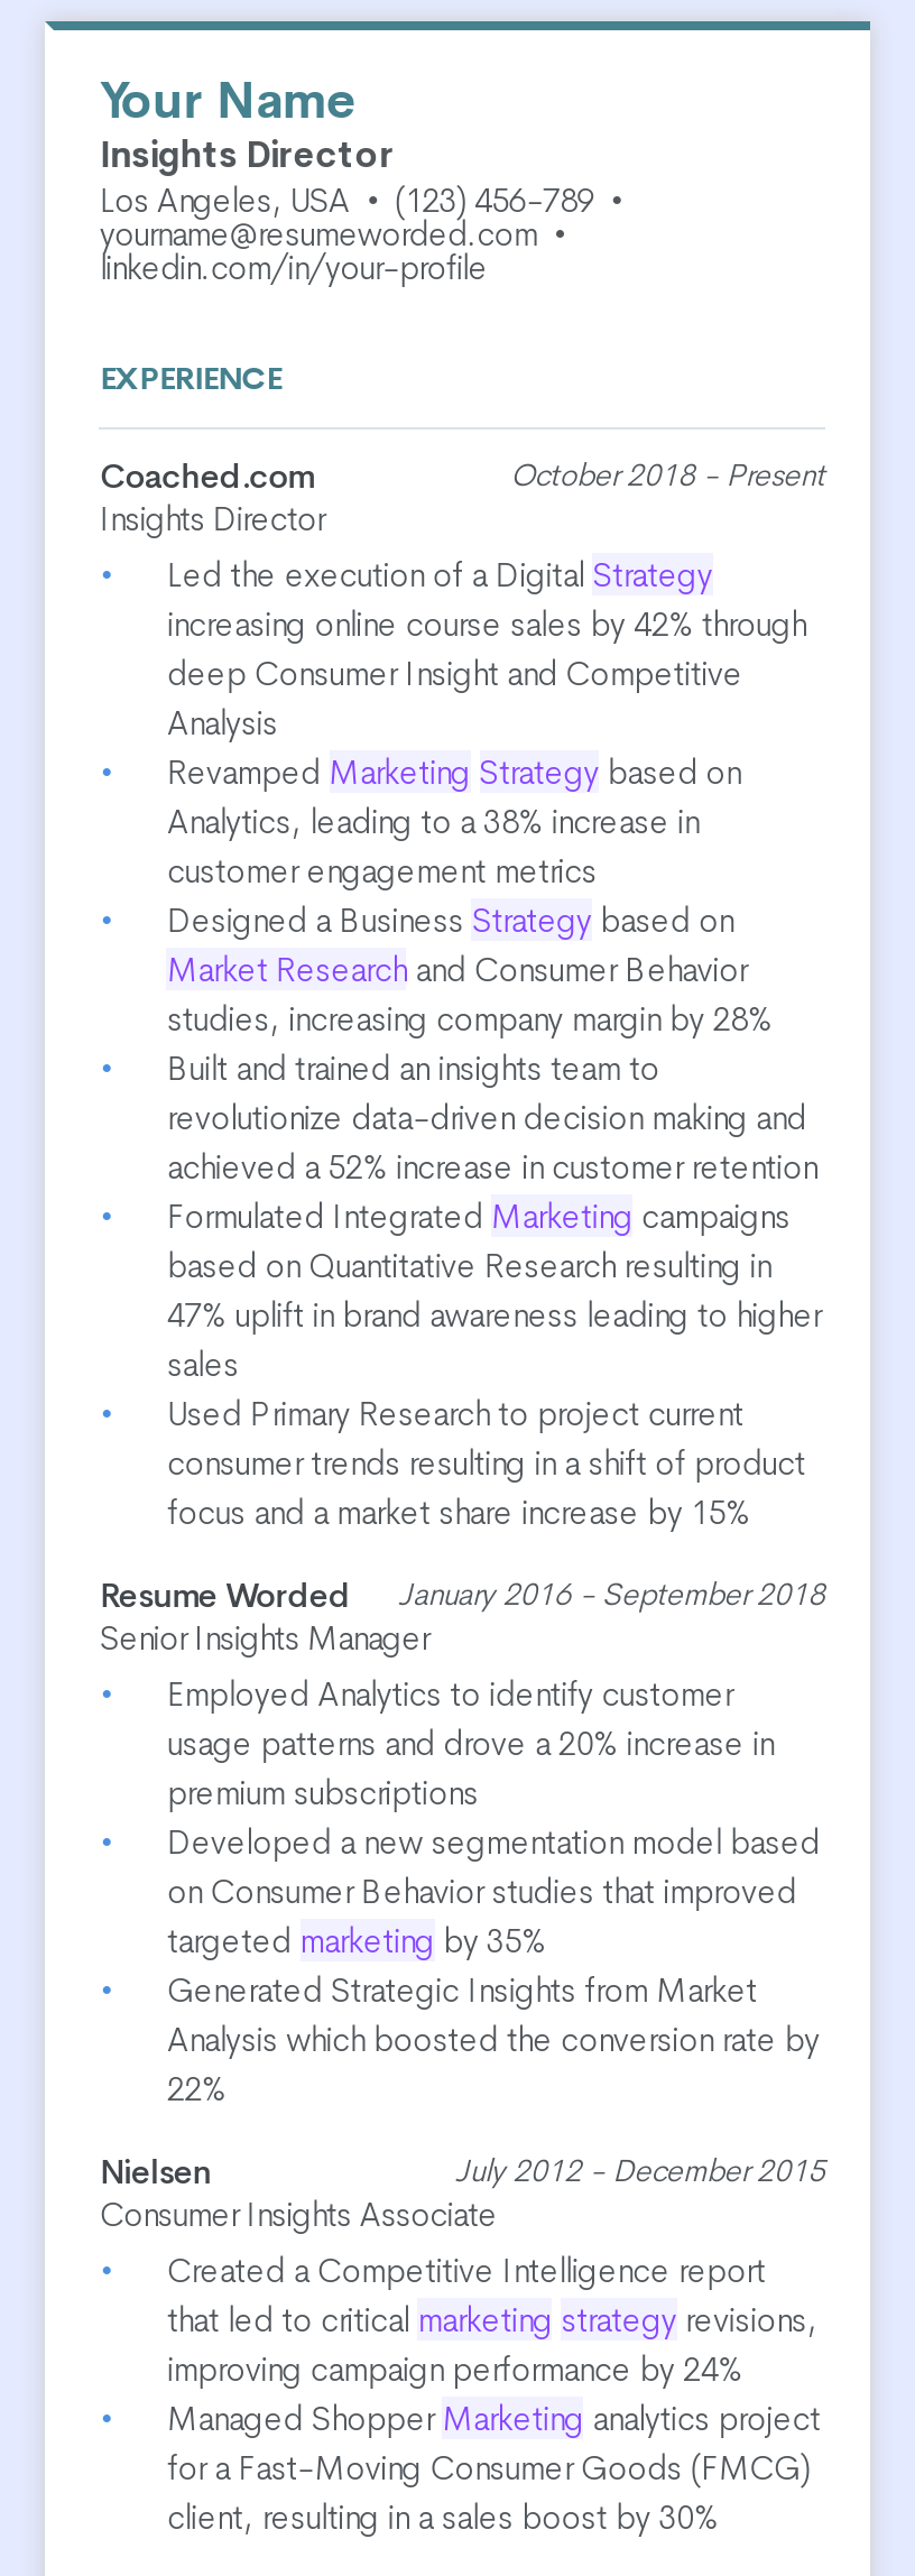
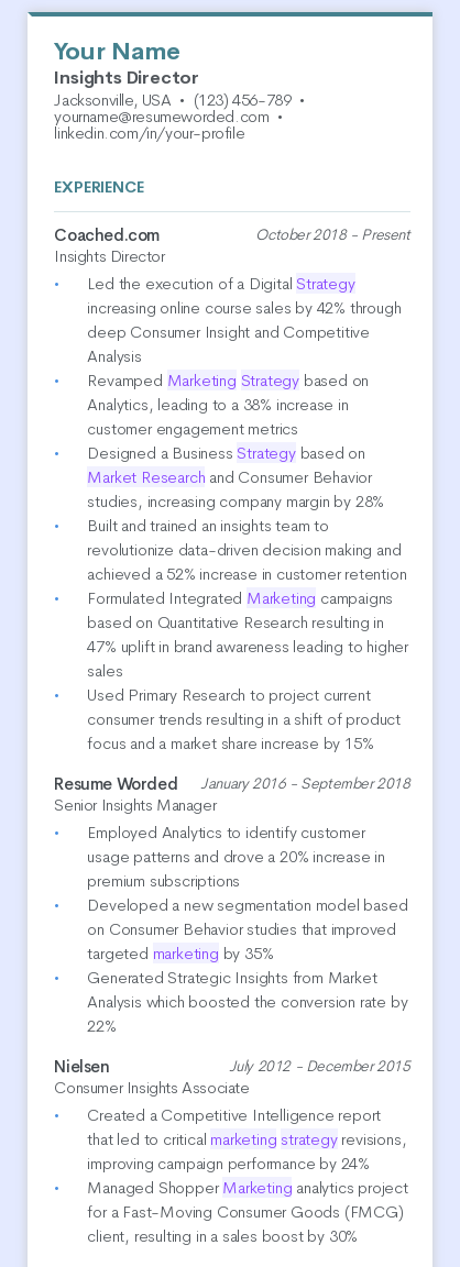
- Los Angeles, USA • (123) 456-789 •
+ Jacksonville, USA • (123) 456-789 •
